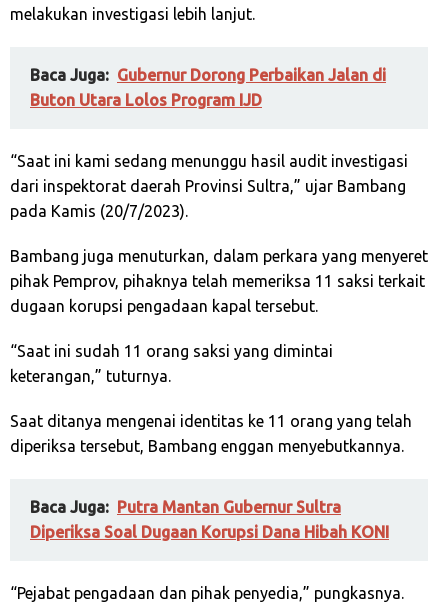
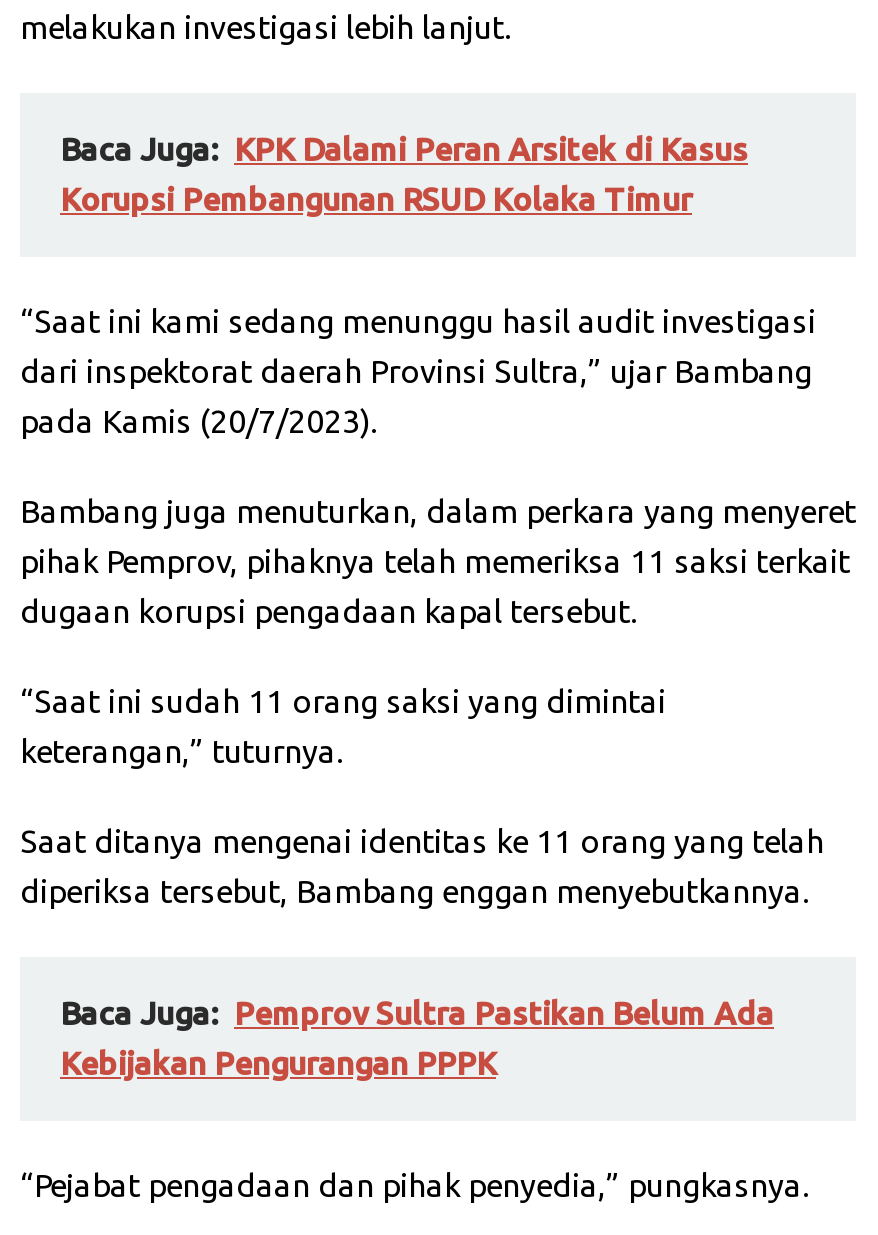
- Baca Juga: Gubernur Dorong Perbaikan Jalan di
- Buton Utara Lolos Program IJD
+ Baca Juga: KPK Dalami Peran Arsitek di Kasus
+ Korupsi Pembangunan RSUD Kolaka Timur

- Baca Juga: Putra Mantan Gubernur Sultra
- Diperiksa Soal Dugaan Korupsi Dana Hibah KONI
+ Baca Juga: Pemprov Sultra Pastikan Belum Ada
+ Kebijakan Pengurangan PPPK
